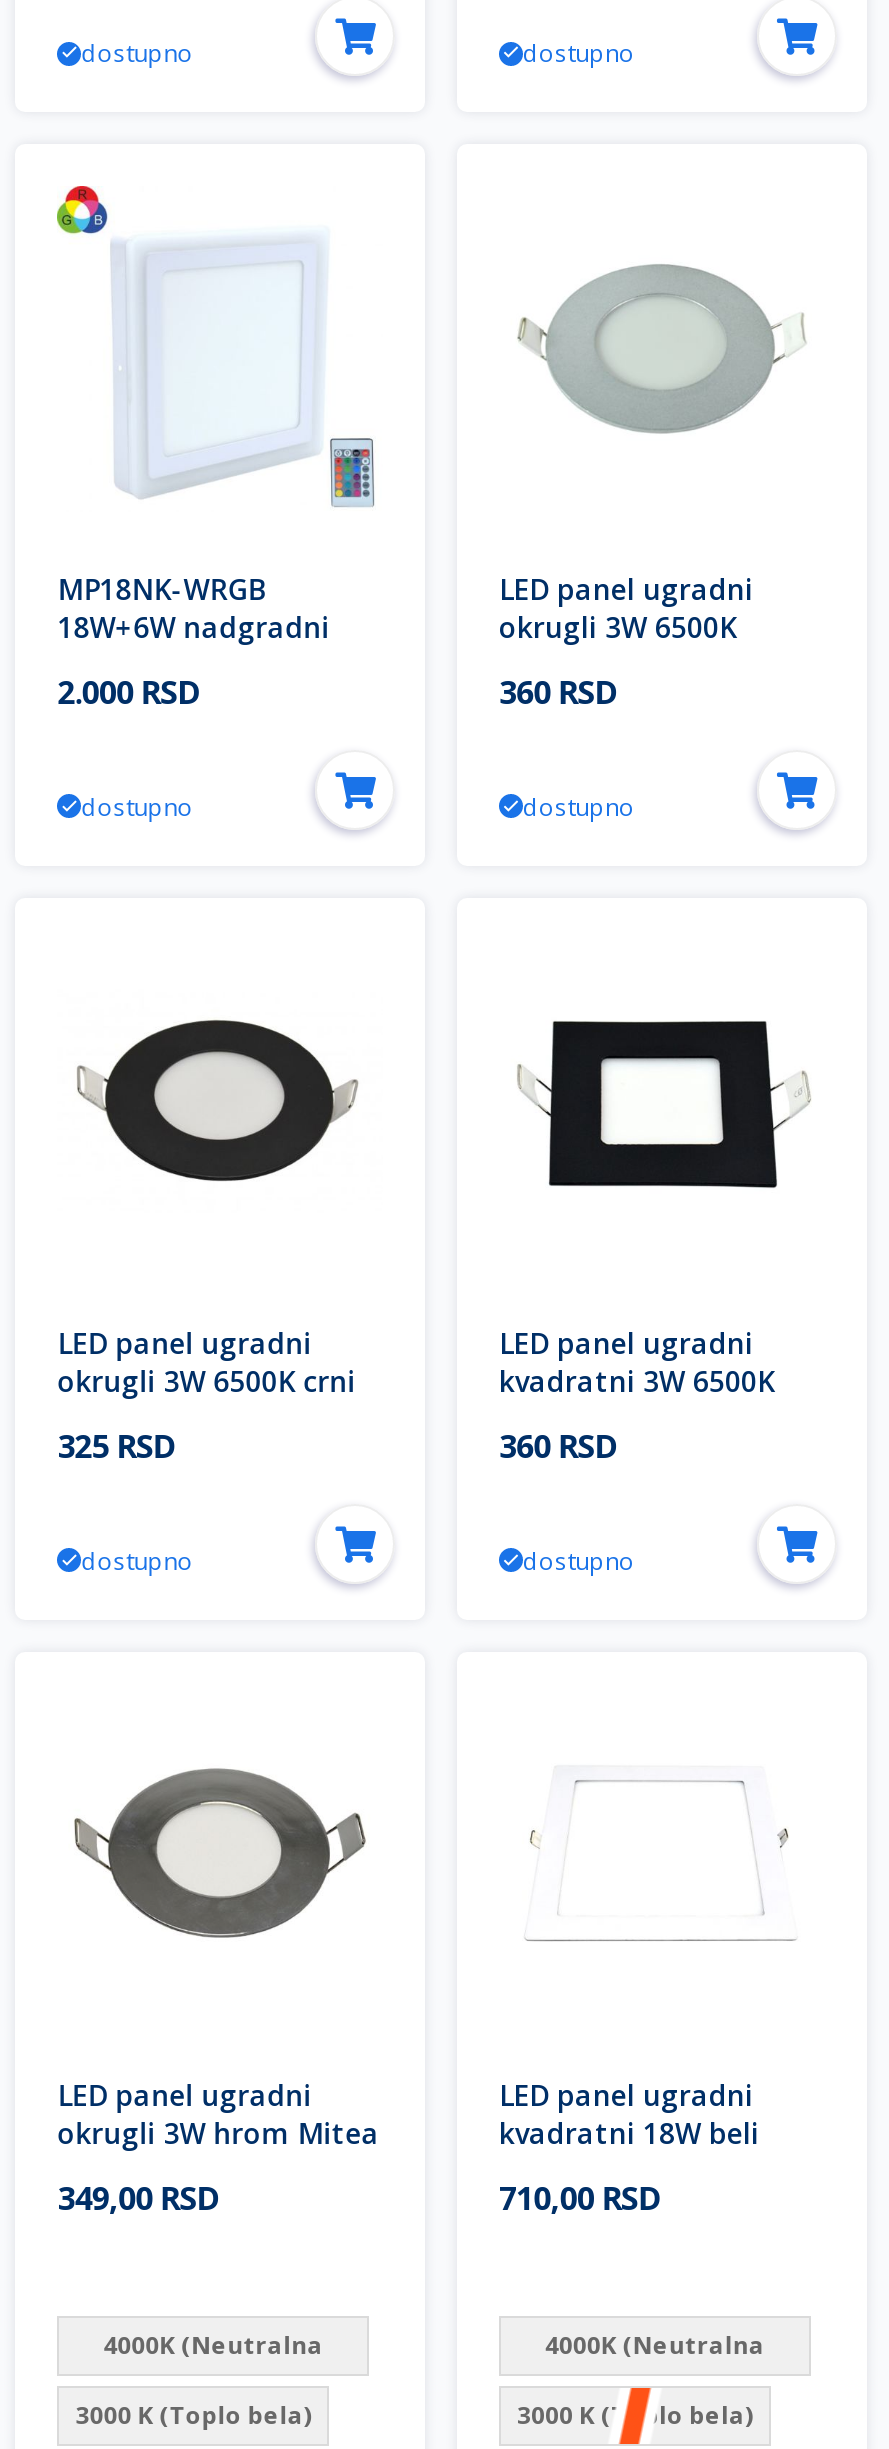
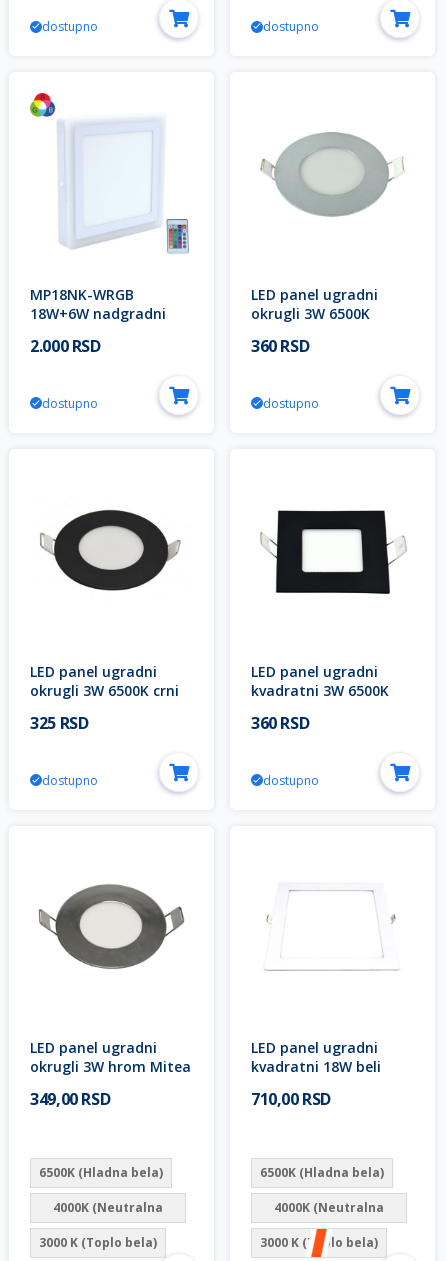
+ 6500K (Hladna bela)

+ 6500K (Hladna bela)
